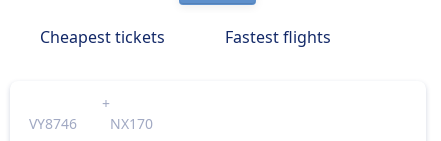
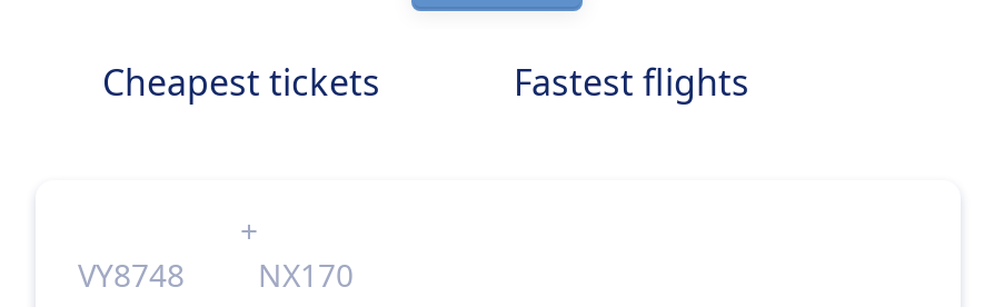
- VY8746 NX170
+ VY8748 NX170
